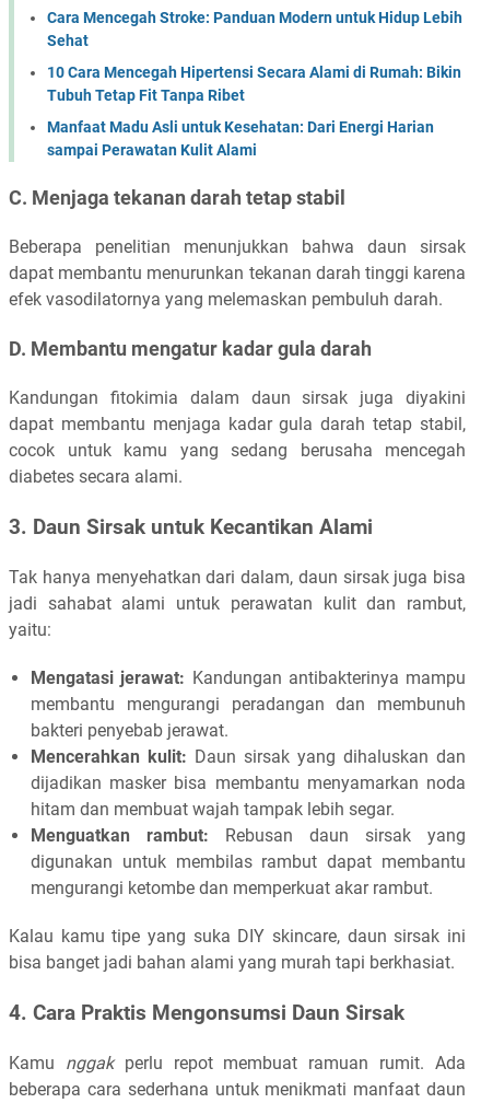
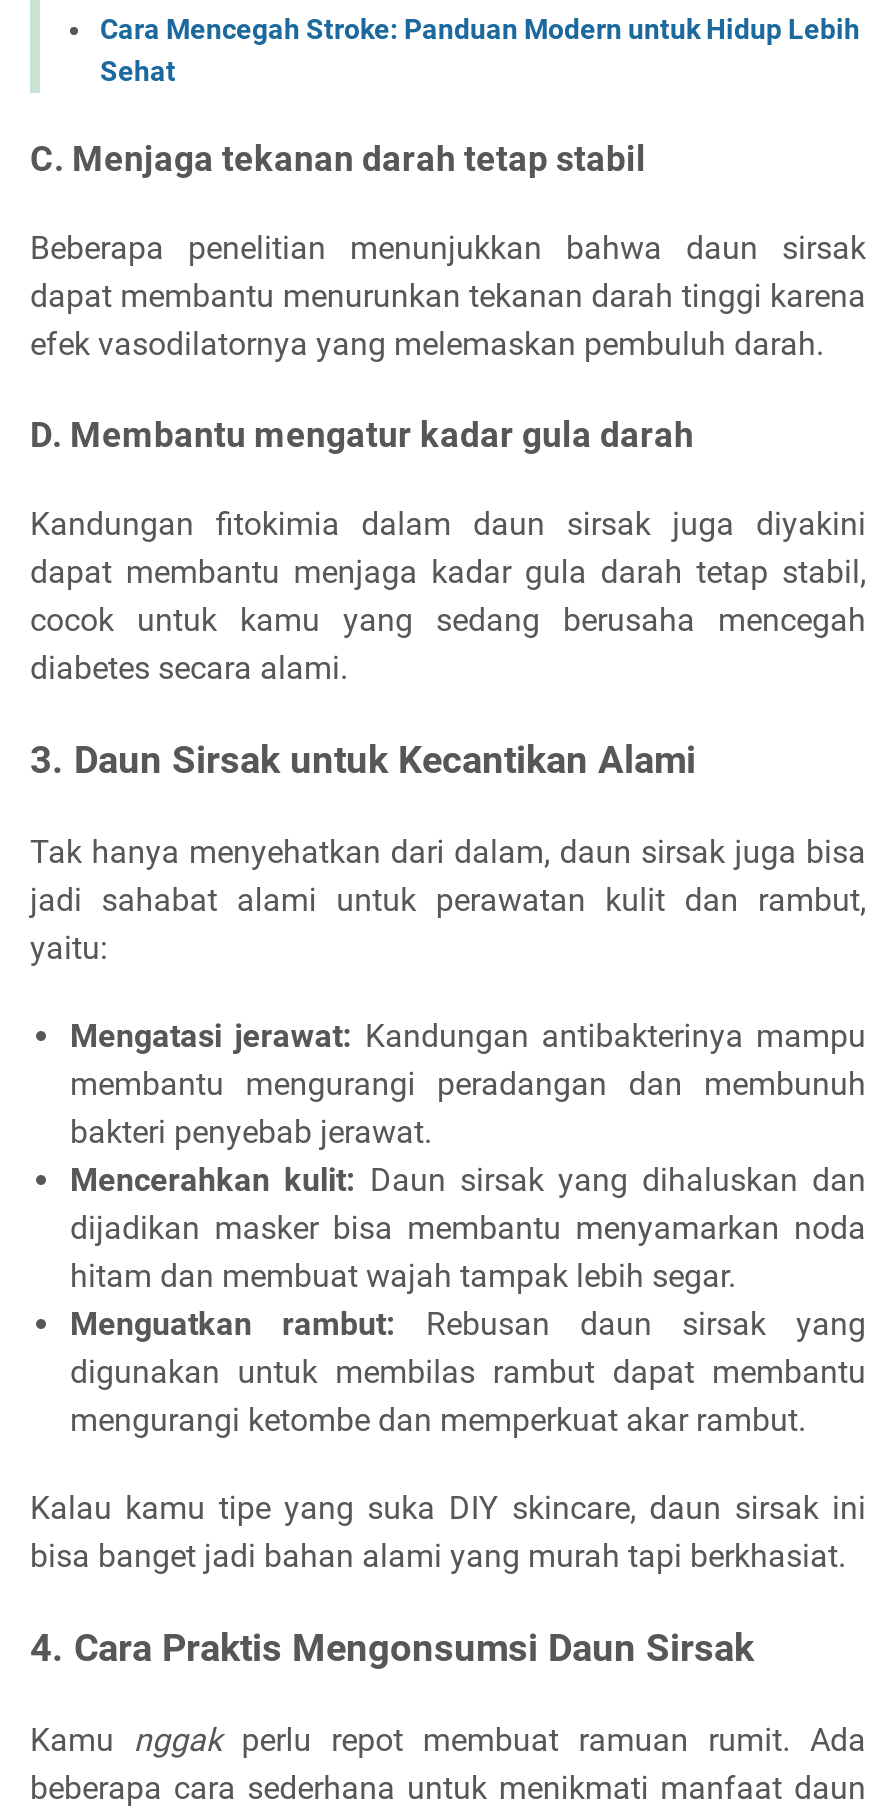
- 10 Cara Mencegah Hipertensi Secara Alami di Rumah: Bikin
- Tubuh Tetap Fit Tanpa Ribet
- Manfaat Madu Asli untuk Kesehatan: Dari Energi Harian
- sampai Perawatan Kulit Alami
